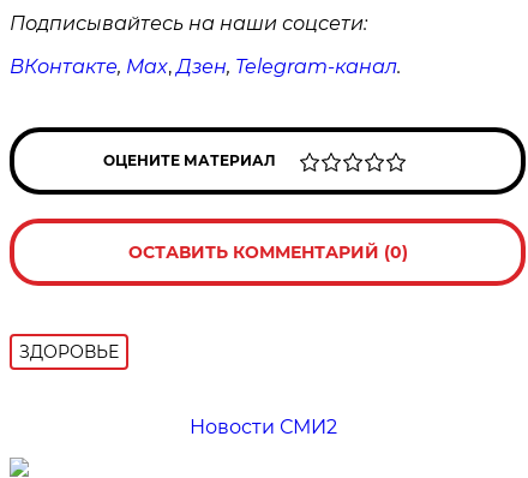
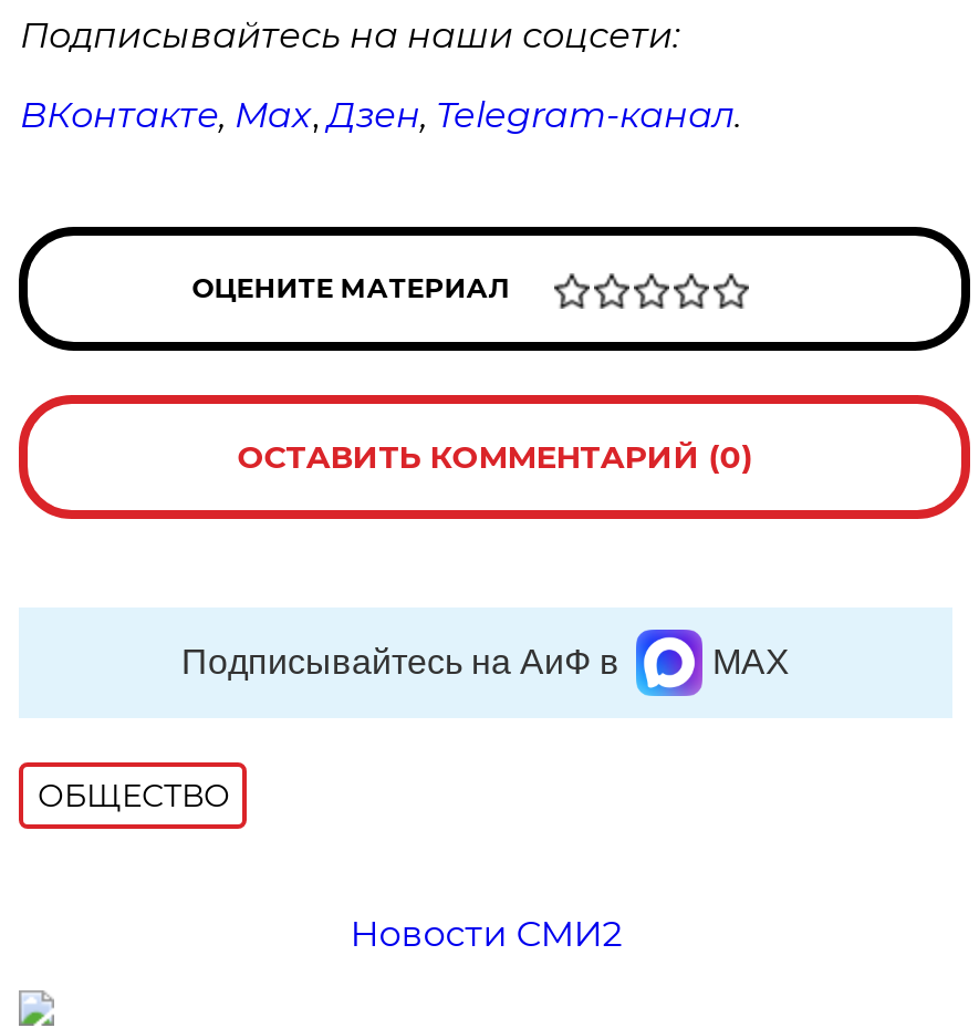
- ЗДОРОВЬЕ
+ Подписывайтесь на АиФ в
+ MAX
+ ОБЩЕСТВО
